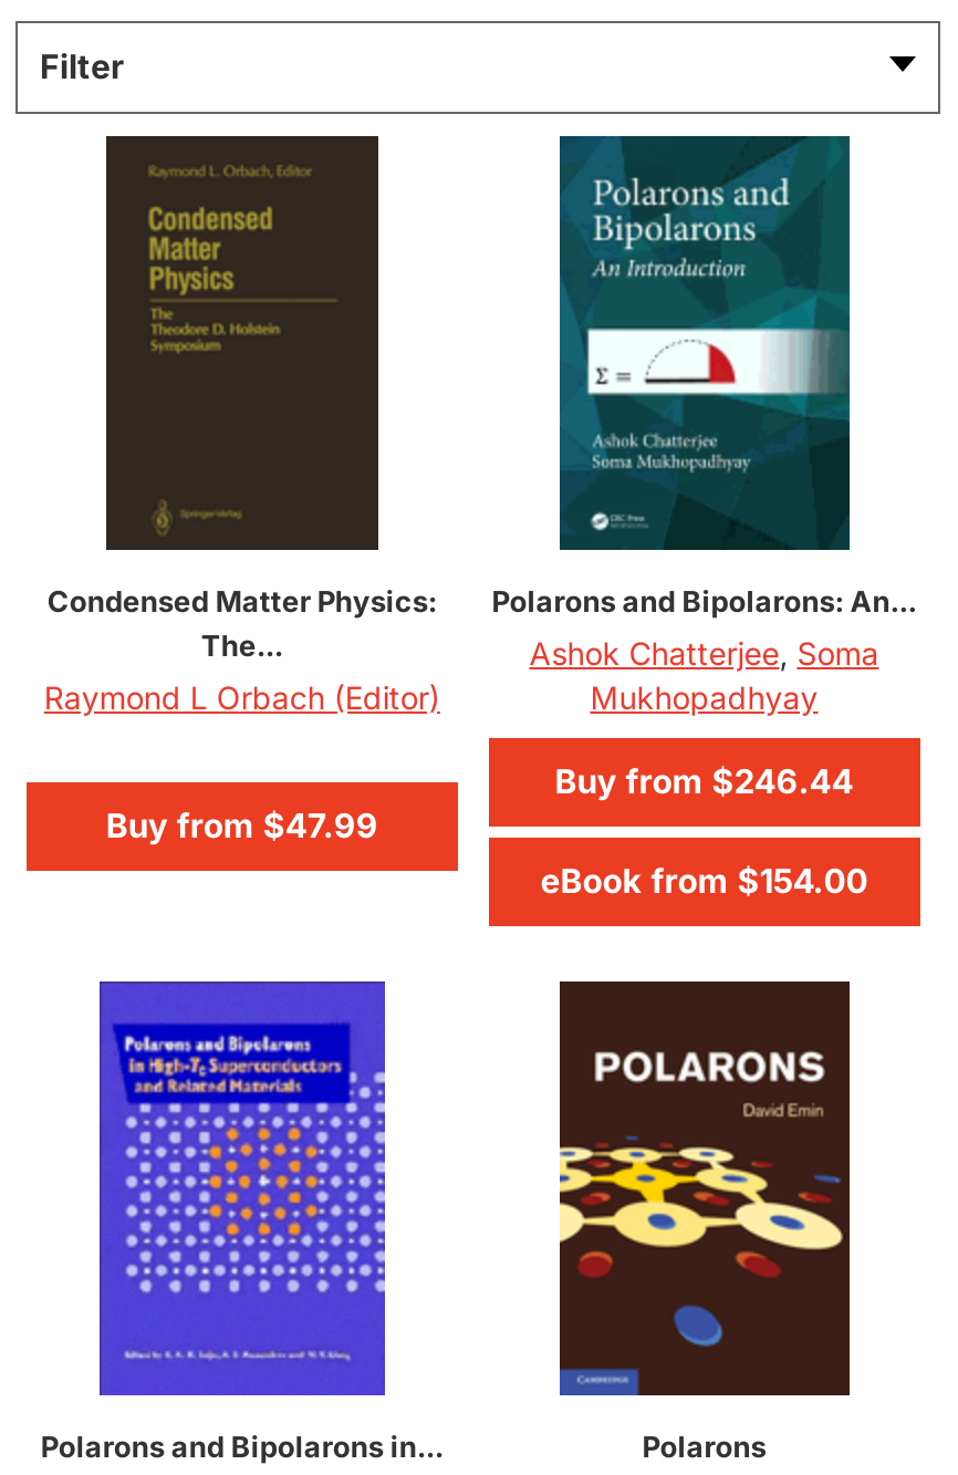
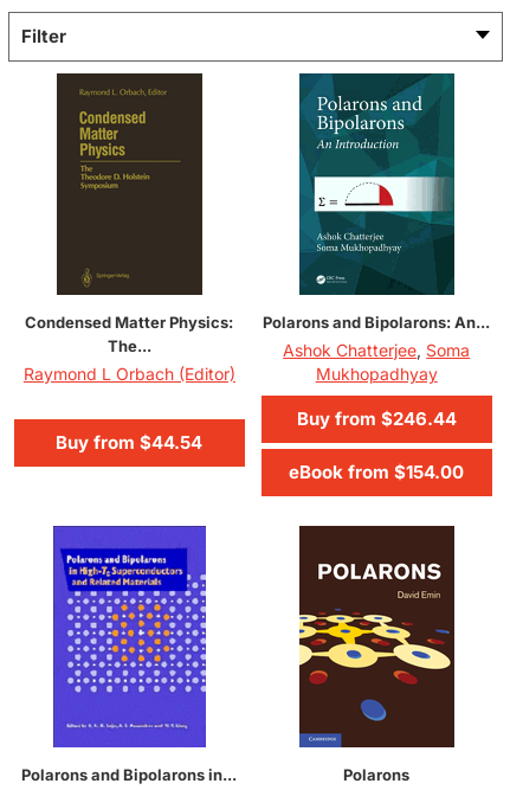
- Buy from $47.99
+ Buy from $44.54
